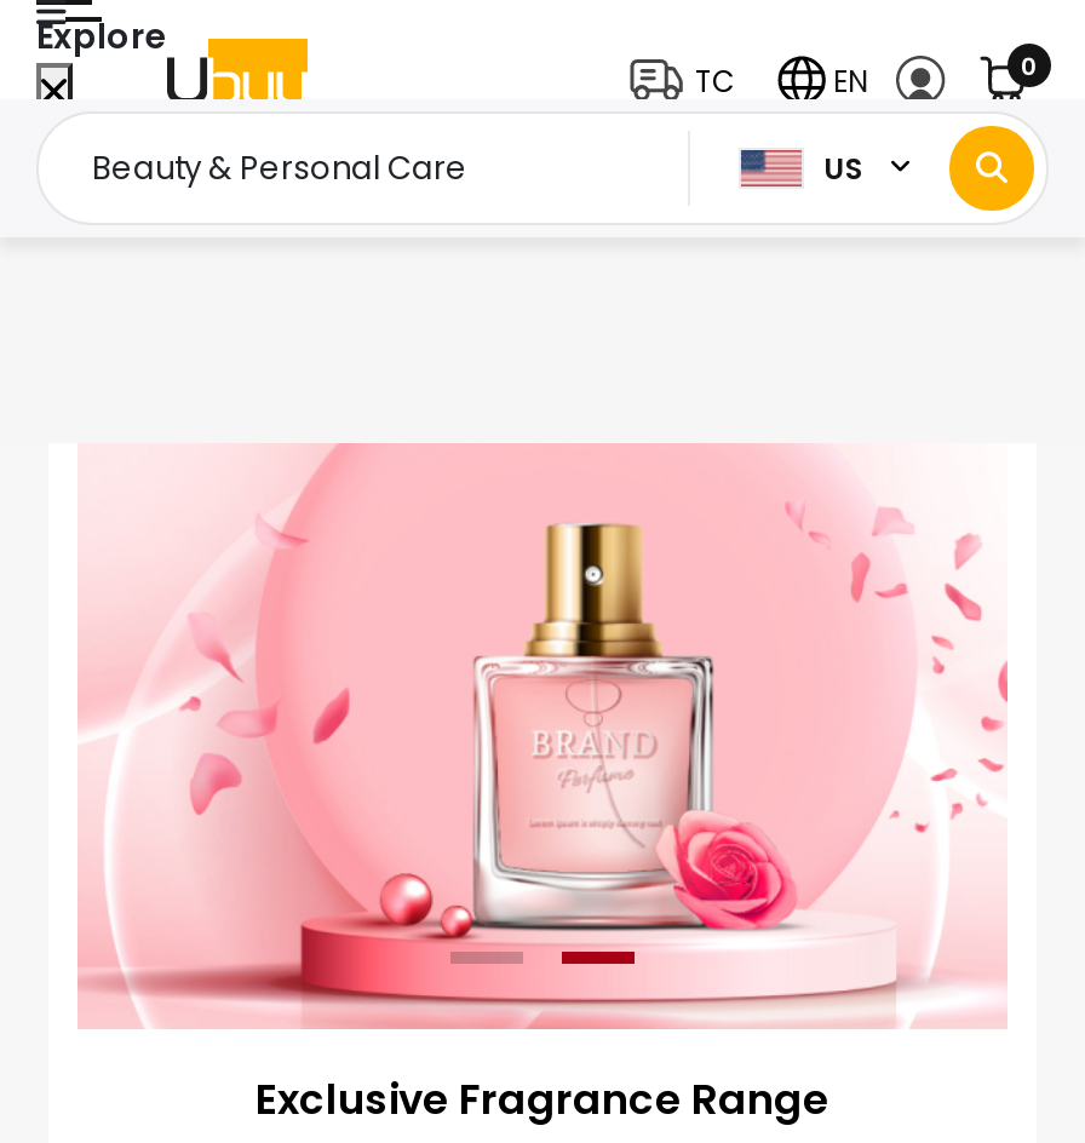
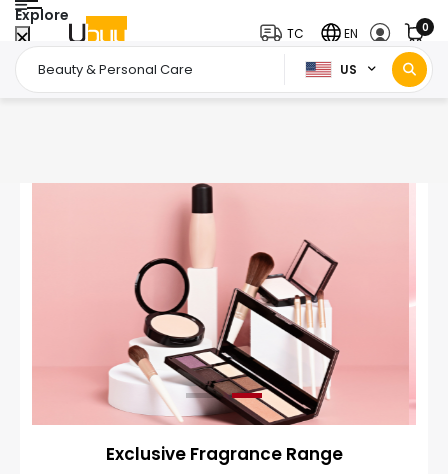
- [image]
+ [image]
